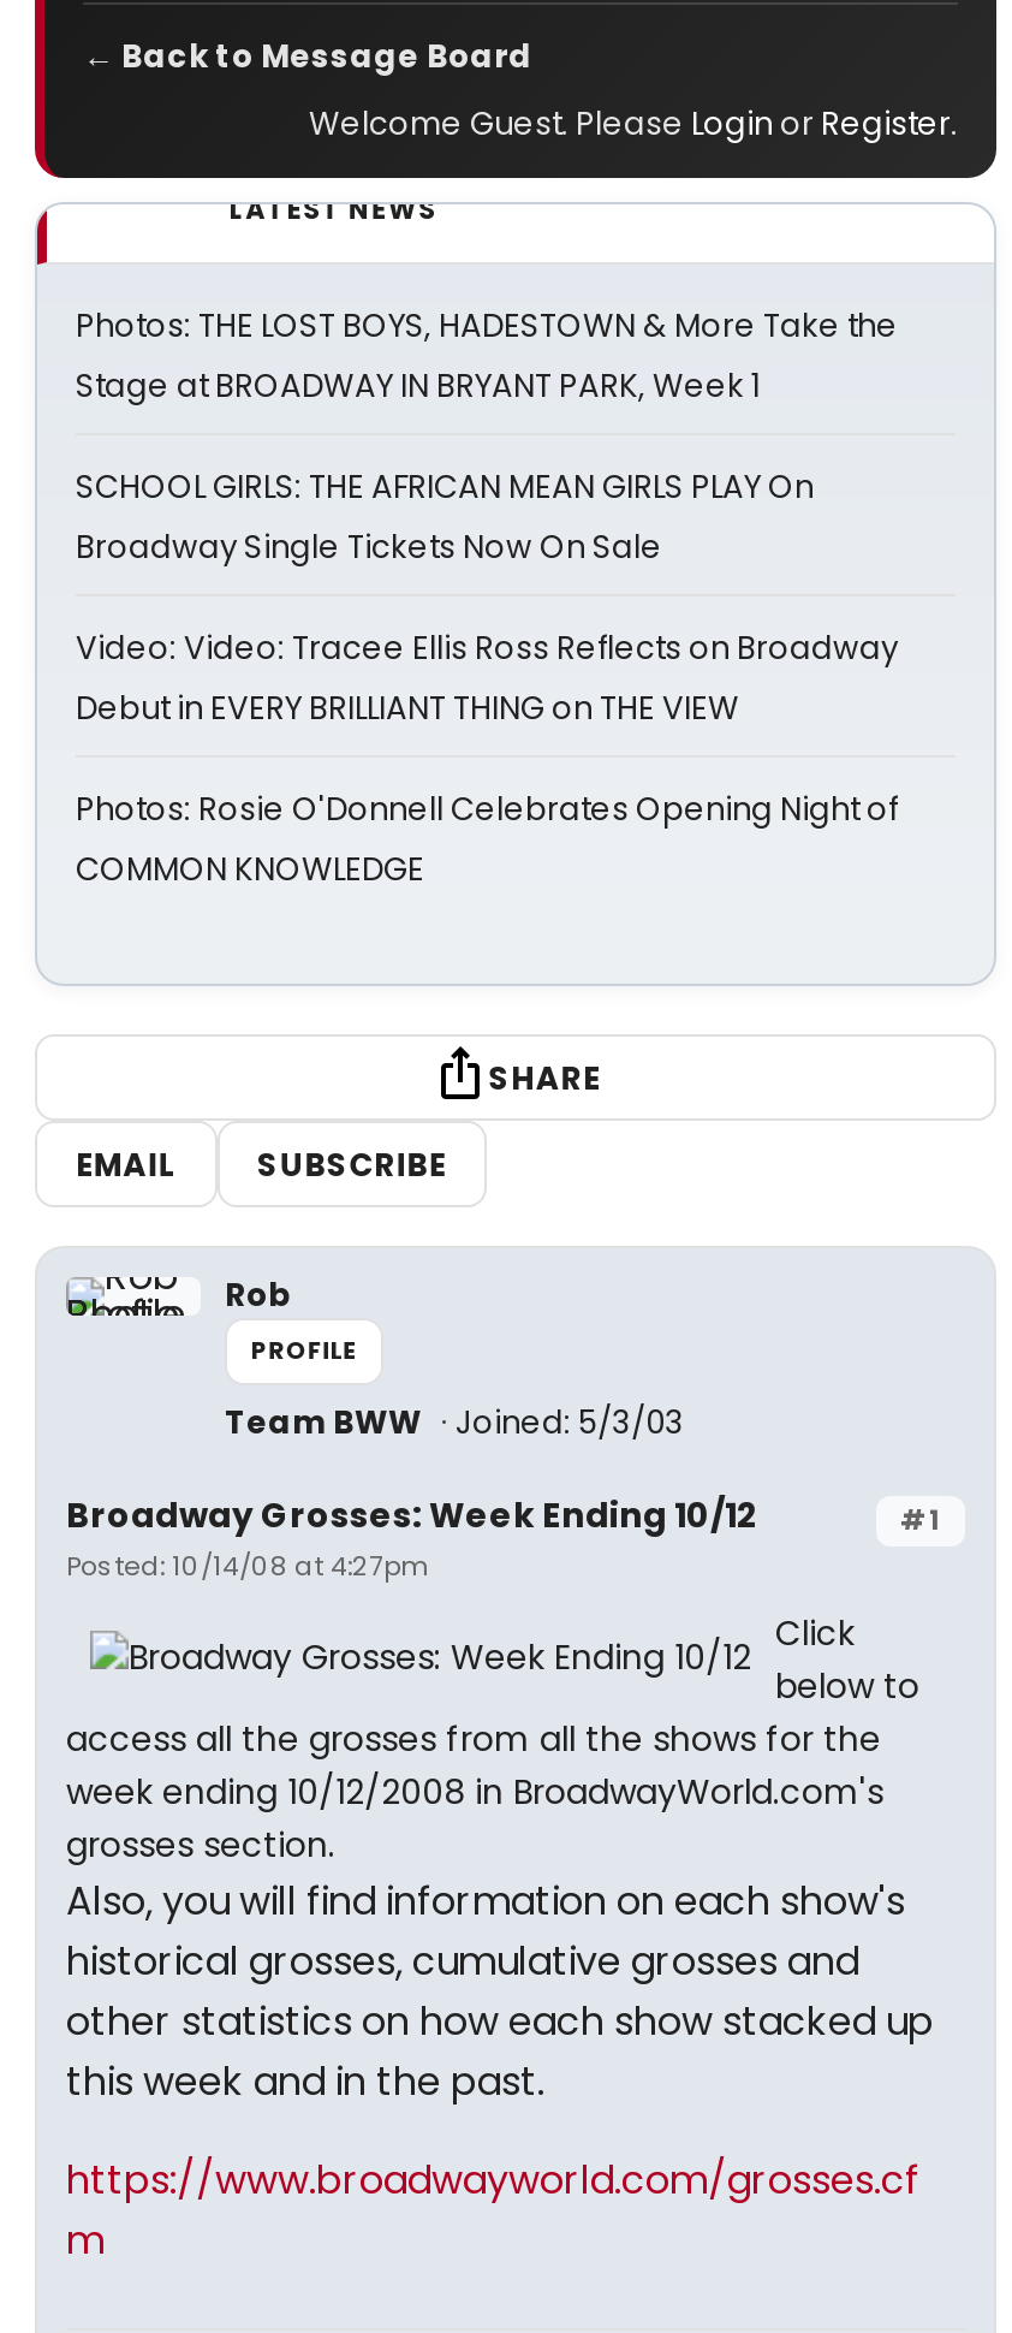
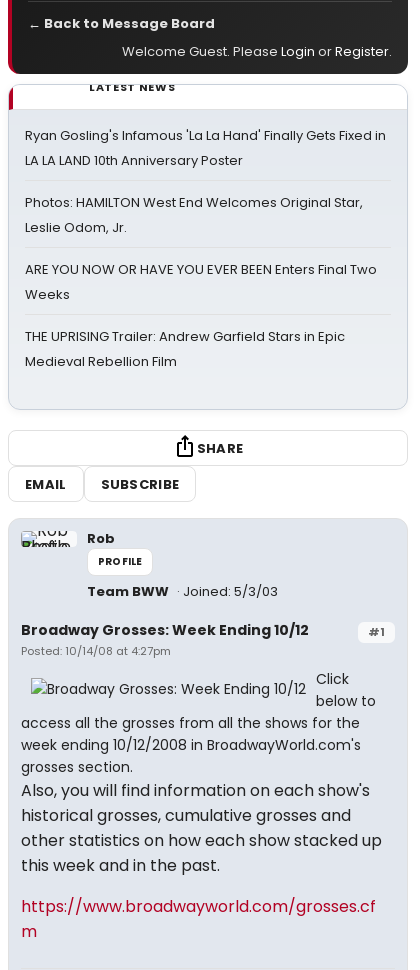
- Photos: THE LOST BOYS, HADESTOWN & More Take the
- Stage at BROADWAY IN BRYANT PARK, Week 1
+ Ryan Gosling's Infamous 'La La Hand' Finally Gets Fixed in
+ LA LA LAND 10th Anniversary Poster

- SCHOOL GIRLS: THE AFRICAN MEAN GIRLS PLAY On
- Broadway Single Tickets Now On Sale
+ Photos: HAMILTON West End Welcomes Original Star,
+ Leslie Odom, Jr.

- Video: Video: Tracee Ellis Ross Reflects on Broadway
- Debut in EVERY BRILLIANT THING on THE VIEW
+ ARE YOU NOW OR HAVE YOU EVER BEEN Enters Final Two
+ Weeks

- Photos: Rosie O'Donnell Celebrates Opening Night of
- COMMON KNOWLEDGE
+ THE UPRISING Trailer: Andrew Garfield Stars in Epic
+ Medieval Rebellion Film
